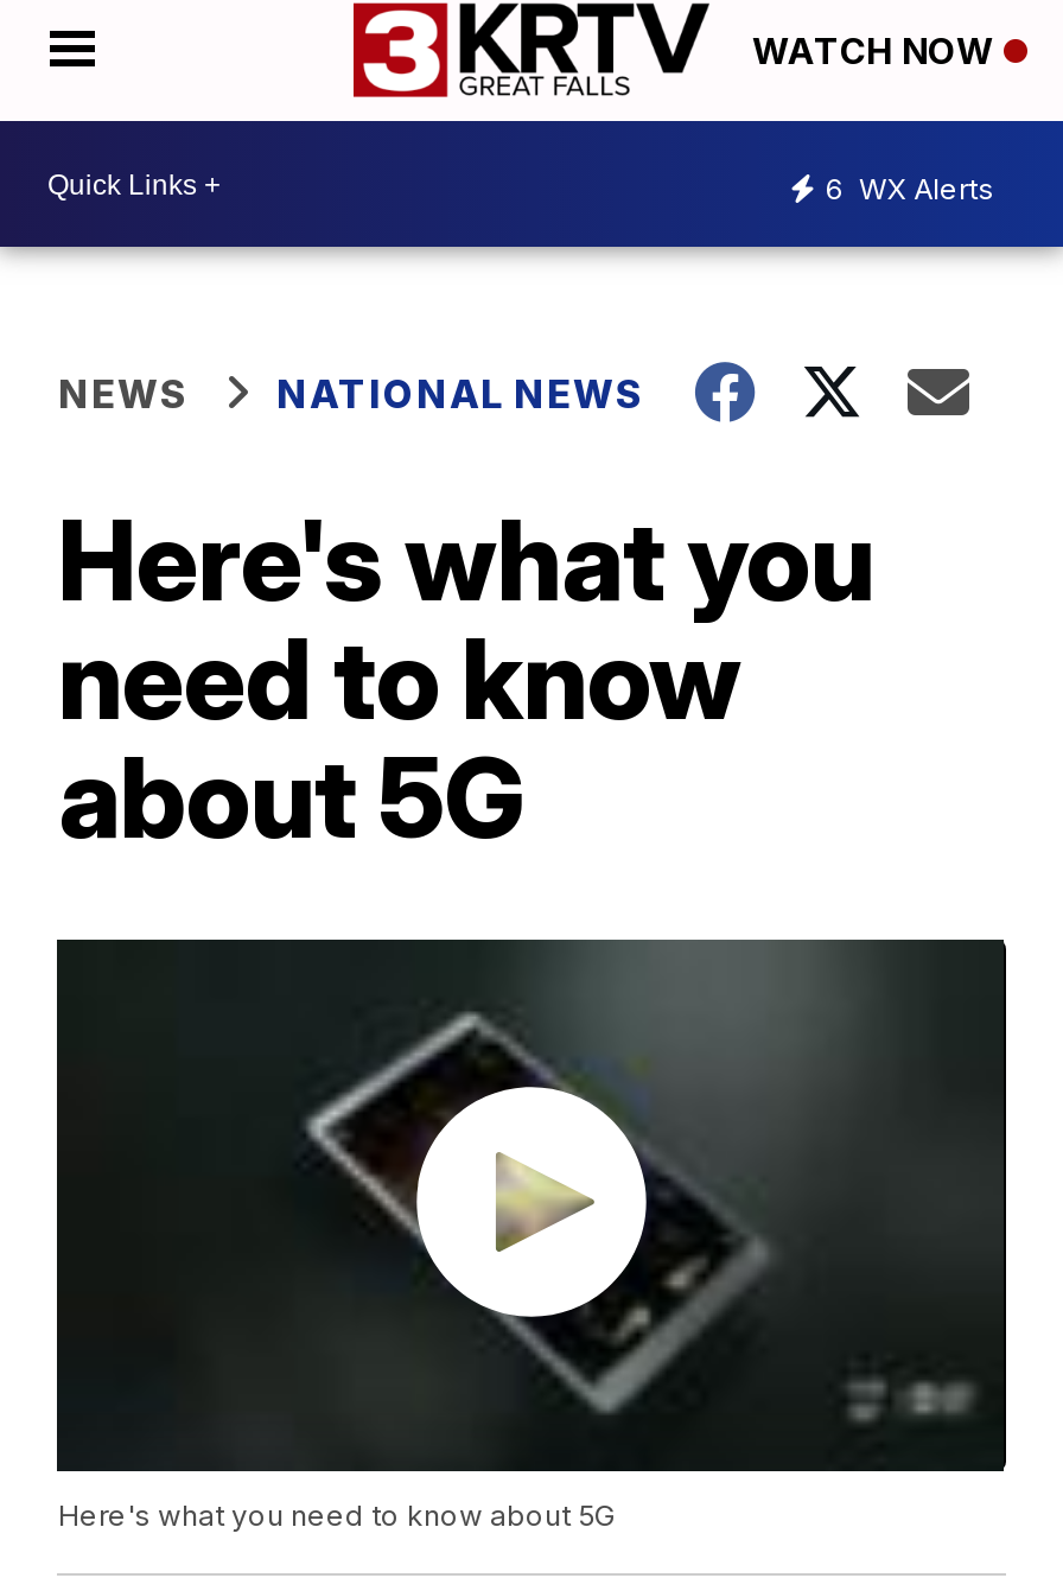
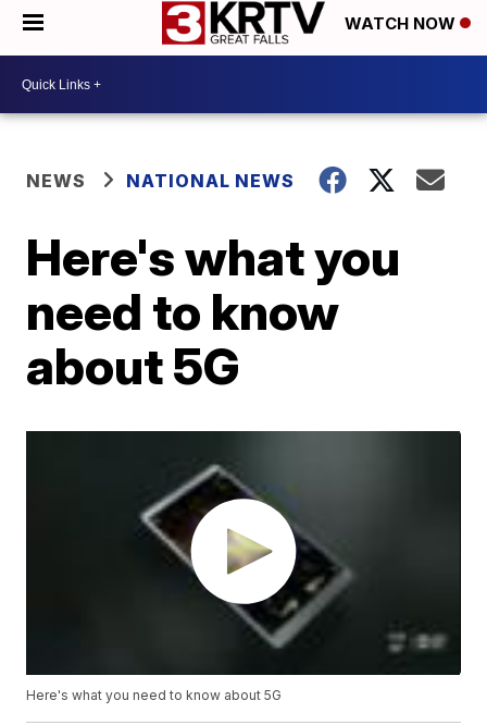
- 6 WX Alerts
